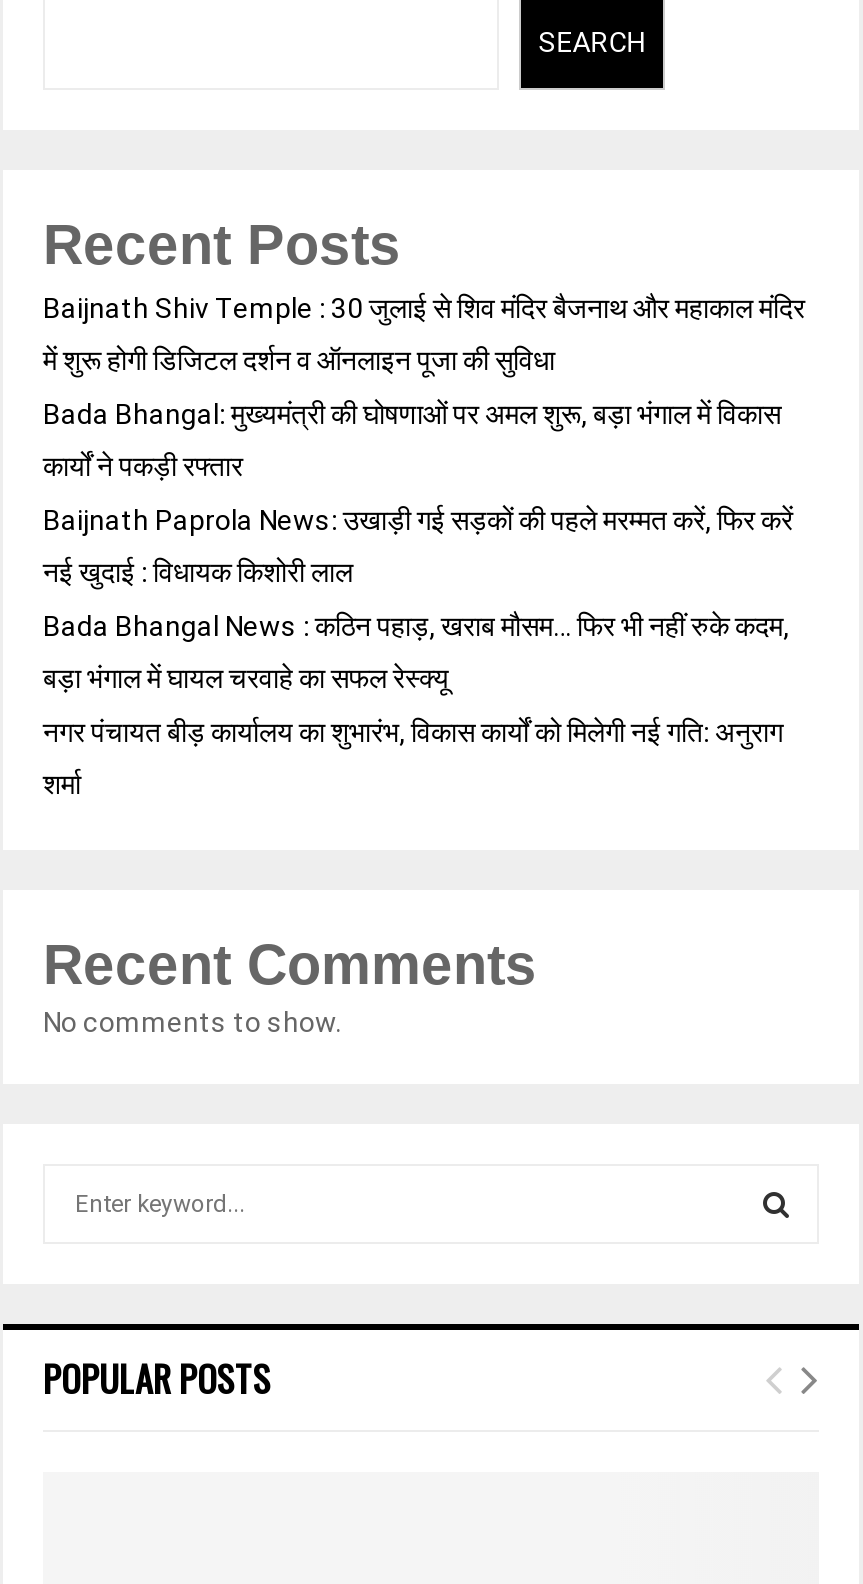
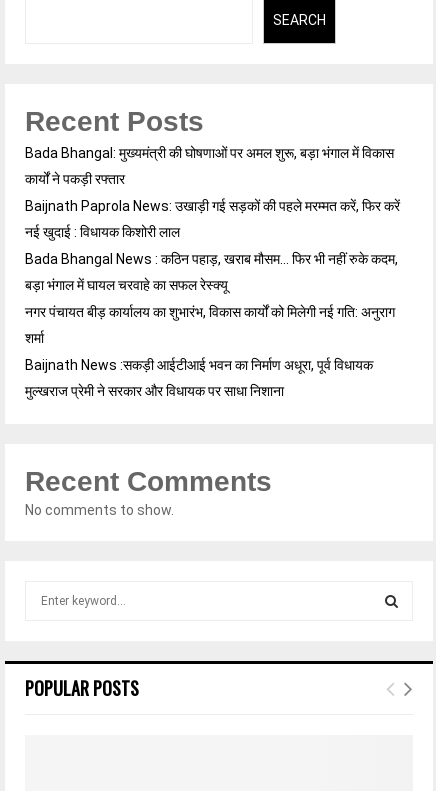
- Baijnath Shiv Temple : 30 जुलाई से शिव मंदिर बैजनाथ और महाकाल मंदिर
- में शुरू होगी डिजिटल दर्शन व ऑनलाइन पूजा की सुविधा

moved up: Bada Bhangal: मुख्यमंत्री की घोषणाओं पर अमल शुरू, बड़ा भंगाल में विकास | कार्यों ने पकड़ी रफ्तार | Baijnath Paprola News: उखाड़ी गई सड़कों की पहले मरम्मत करें, फिर करें | नई खुदाई : विधायक किशोरी लाल | Bada Bhangal News : कठिन पहाड़, खराब मौसम… फिर भी नहीं रुके कदम, | बड़ा भंगाल में घायल चरवाहे का सफल रेस्क्यू | नगर पंचायत बीड़ कार्यालय का शुभारंभ, विकास कार्यों को मिलेगी नई गति: अनुराग | शर्मा

+ Baijnath News :सकड़ी आईटीआई भवन का निर्माण अधूरा, पूर्व विधायक
+ मुल्खराज प्रेमी ने सरकार और विधायक पर साधा निशाना
